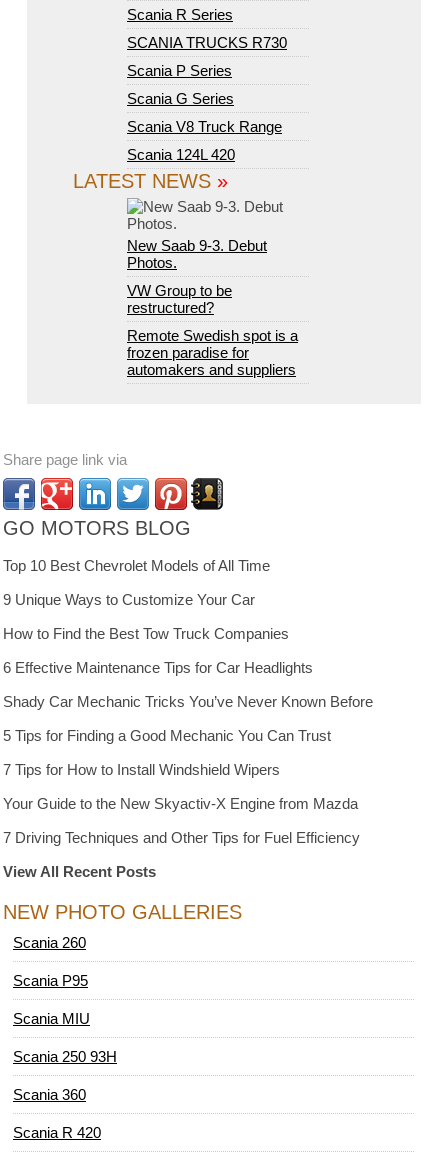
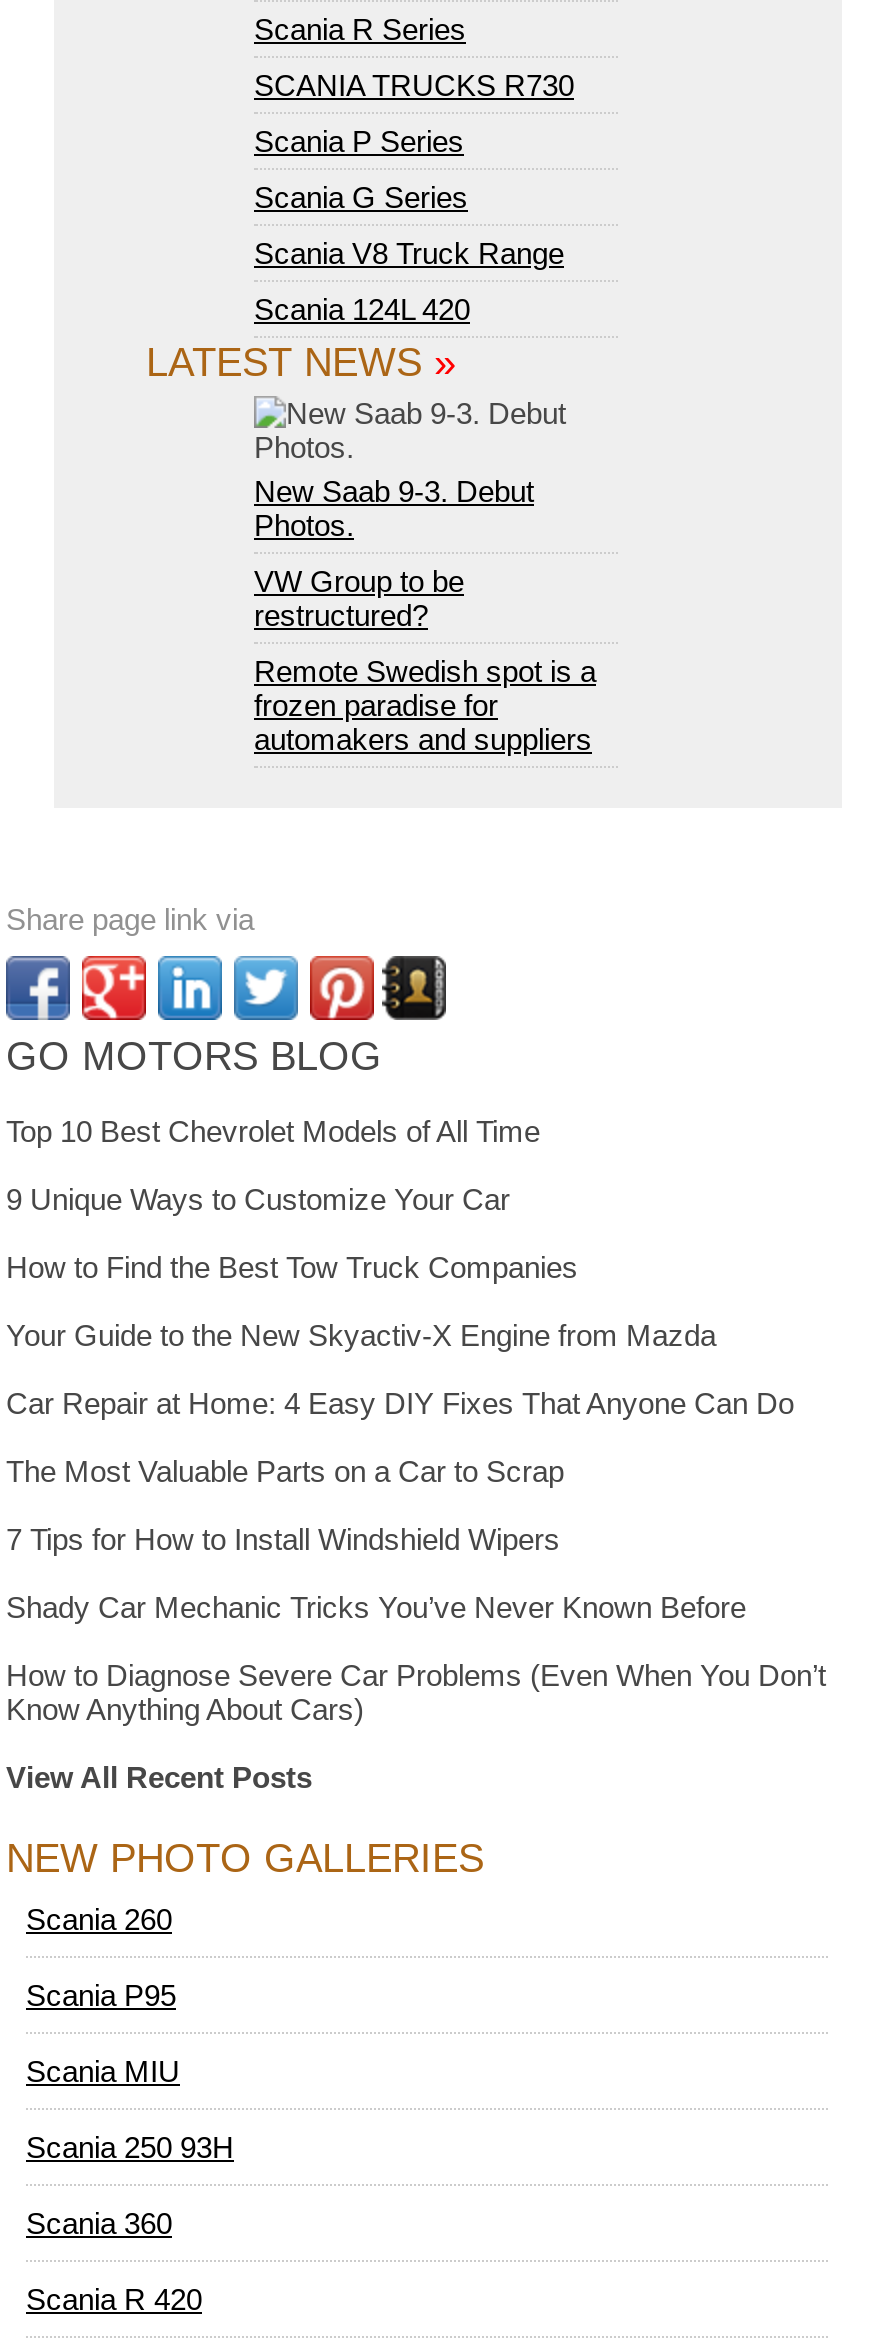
- 6 Effective Maintenance Tips for Car Headlights
+ Car Repair at Home: 4 Easy DIY Fixes That Anyone Can Do
+ The Most Valuable Parts on a Car to Scrap

moved down: Shady Car Mechanic Tricks You’ve Never Known Before

- 5 Tips for Finding a Good Mechanic You Can Trust
- 7 Driving Techniques and Other Tips for Fuel Efficiency
+ How to Diagnose Severe Car Problems (Even When You Don’t
+ Know Anything About Cars)

moved up: 7 Tips for How to Install Windshield Wipers | Your Guide to the New Skyactiv-X Engine from Mazda
